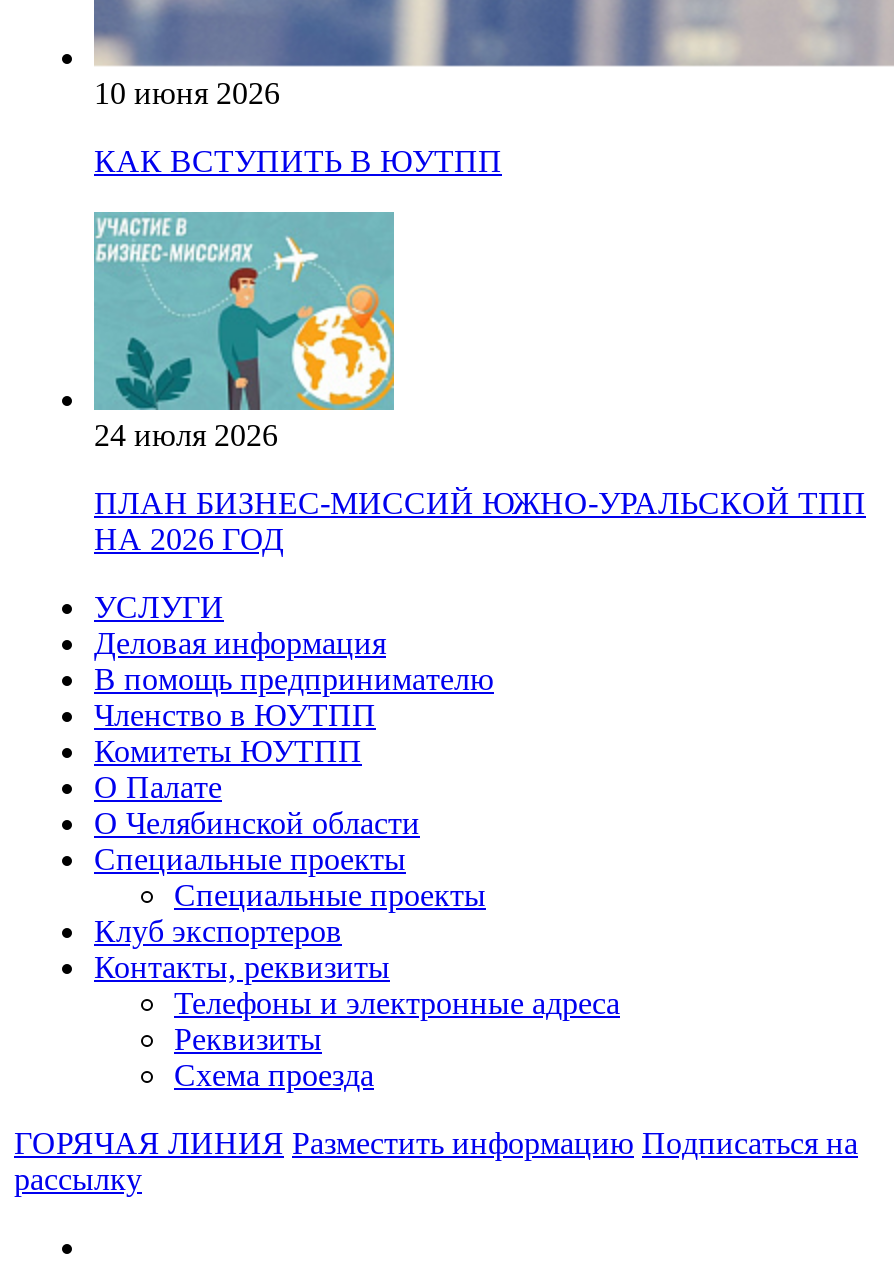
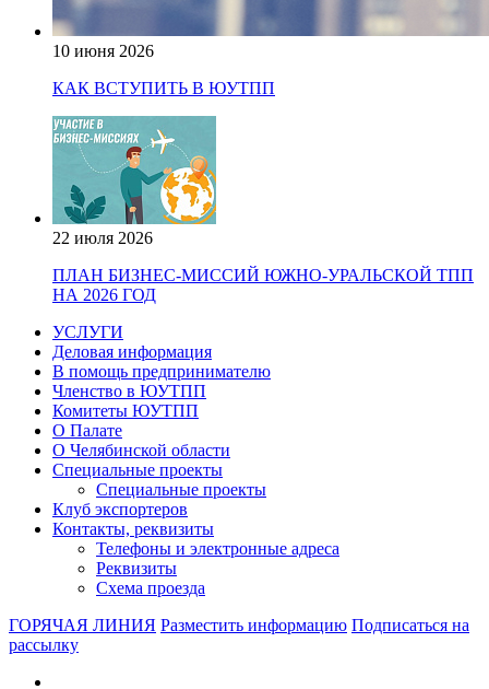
- 24 июля 2026
+ 22 июля 2026
